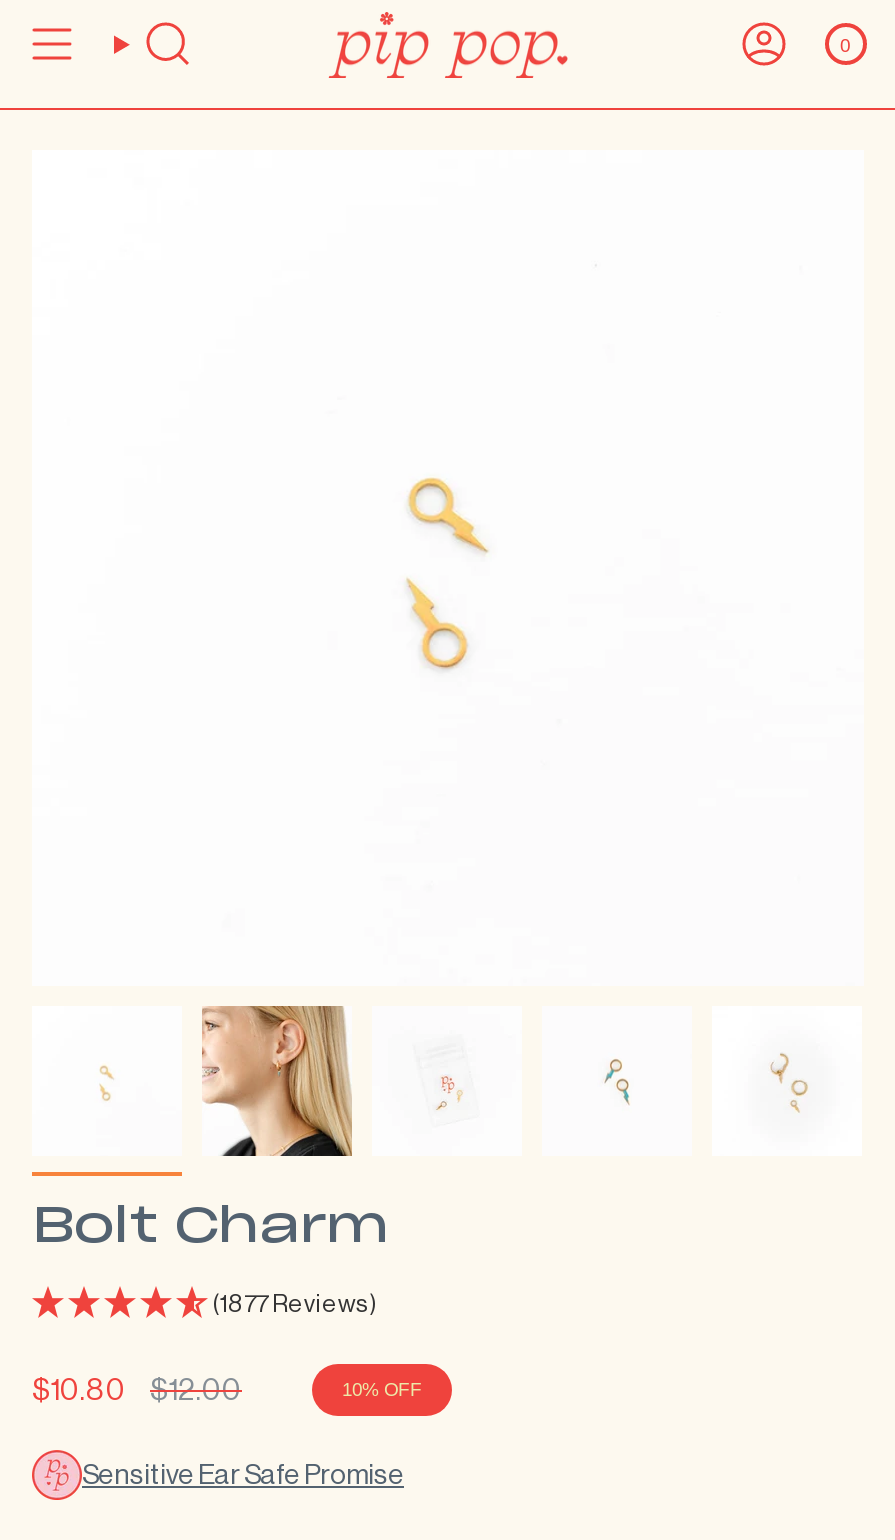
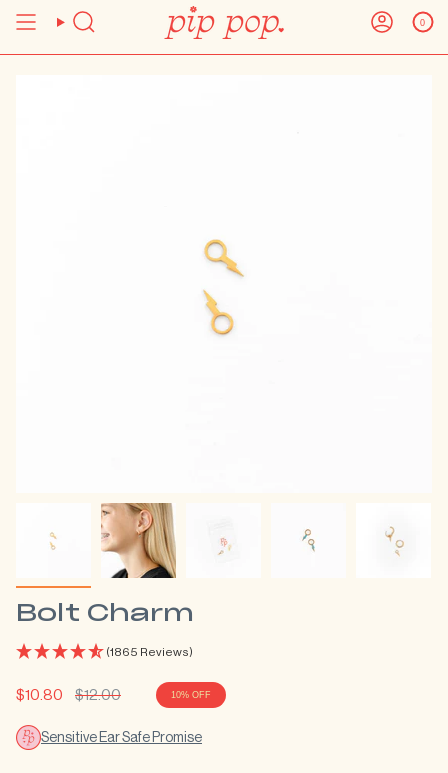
- (1877 Reviews)
+ (1865 Reviews)
